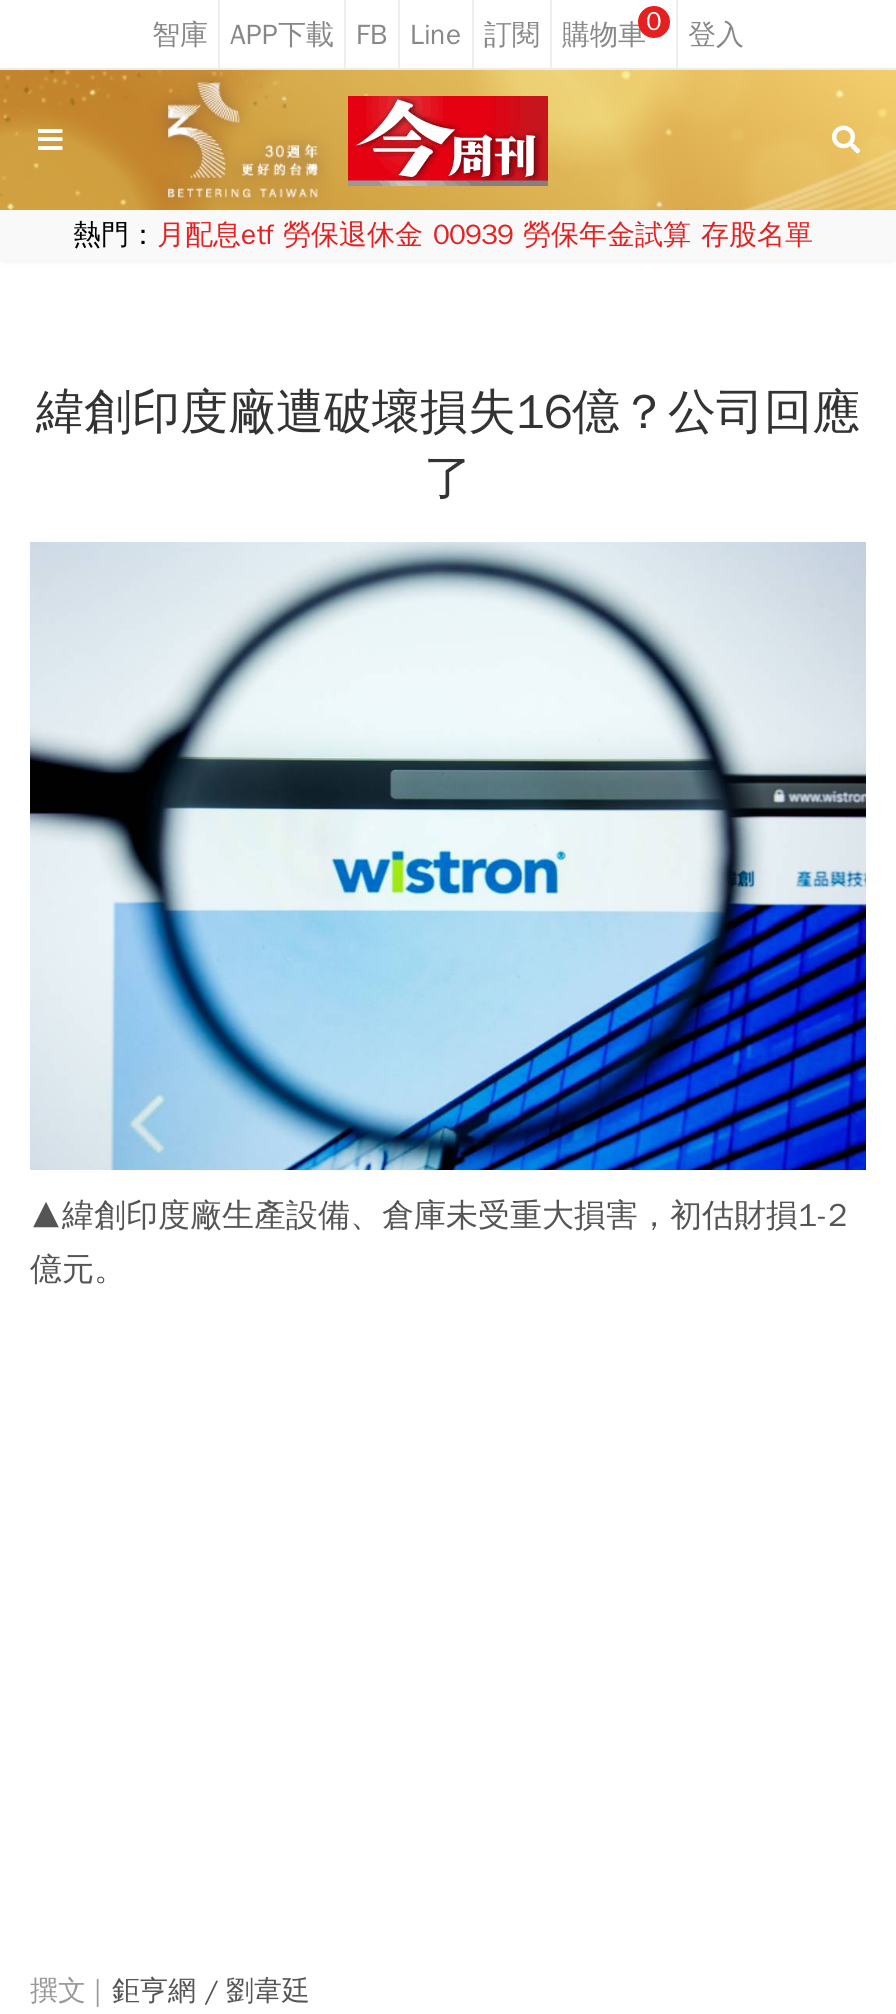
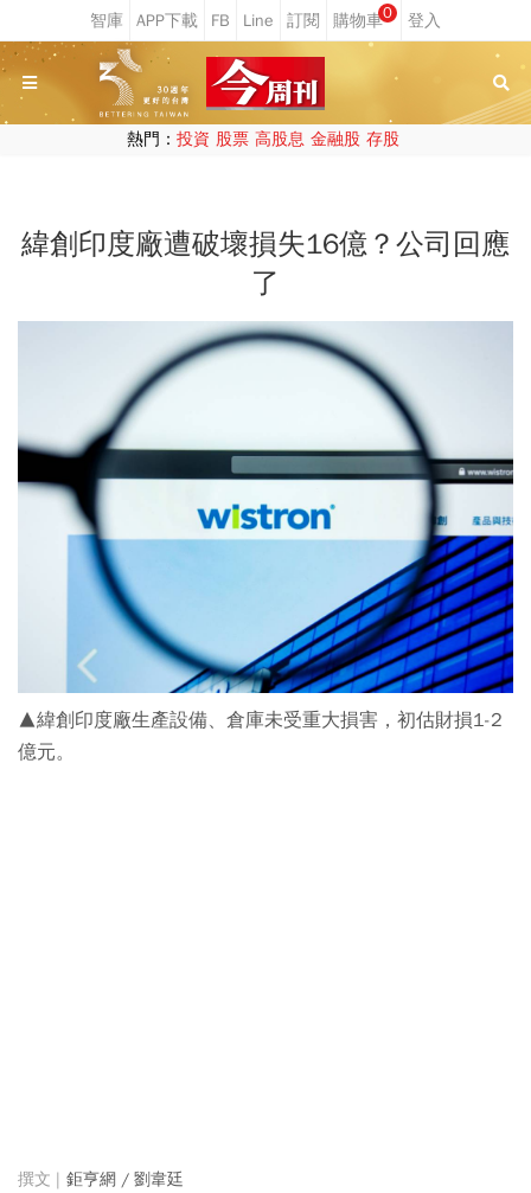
- 熱門：月配息etf 勞保退休金 00939 勞保年金試算 存股名單
+ 熱門：投資 股票 高股息 金融股 存股
